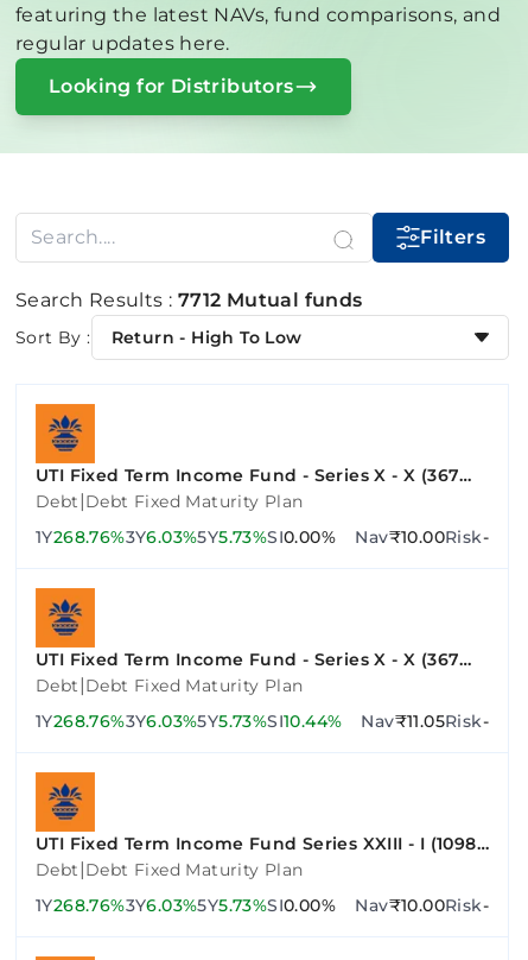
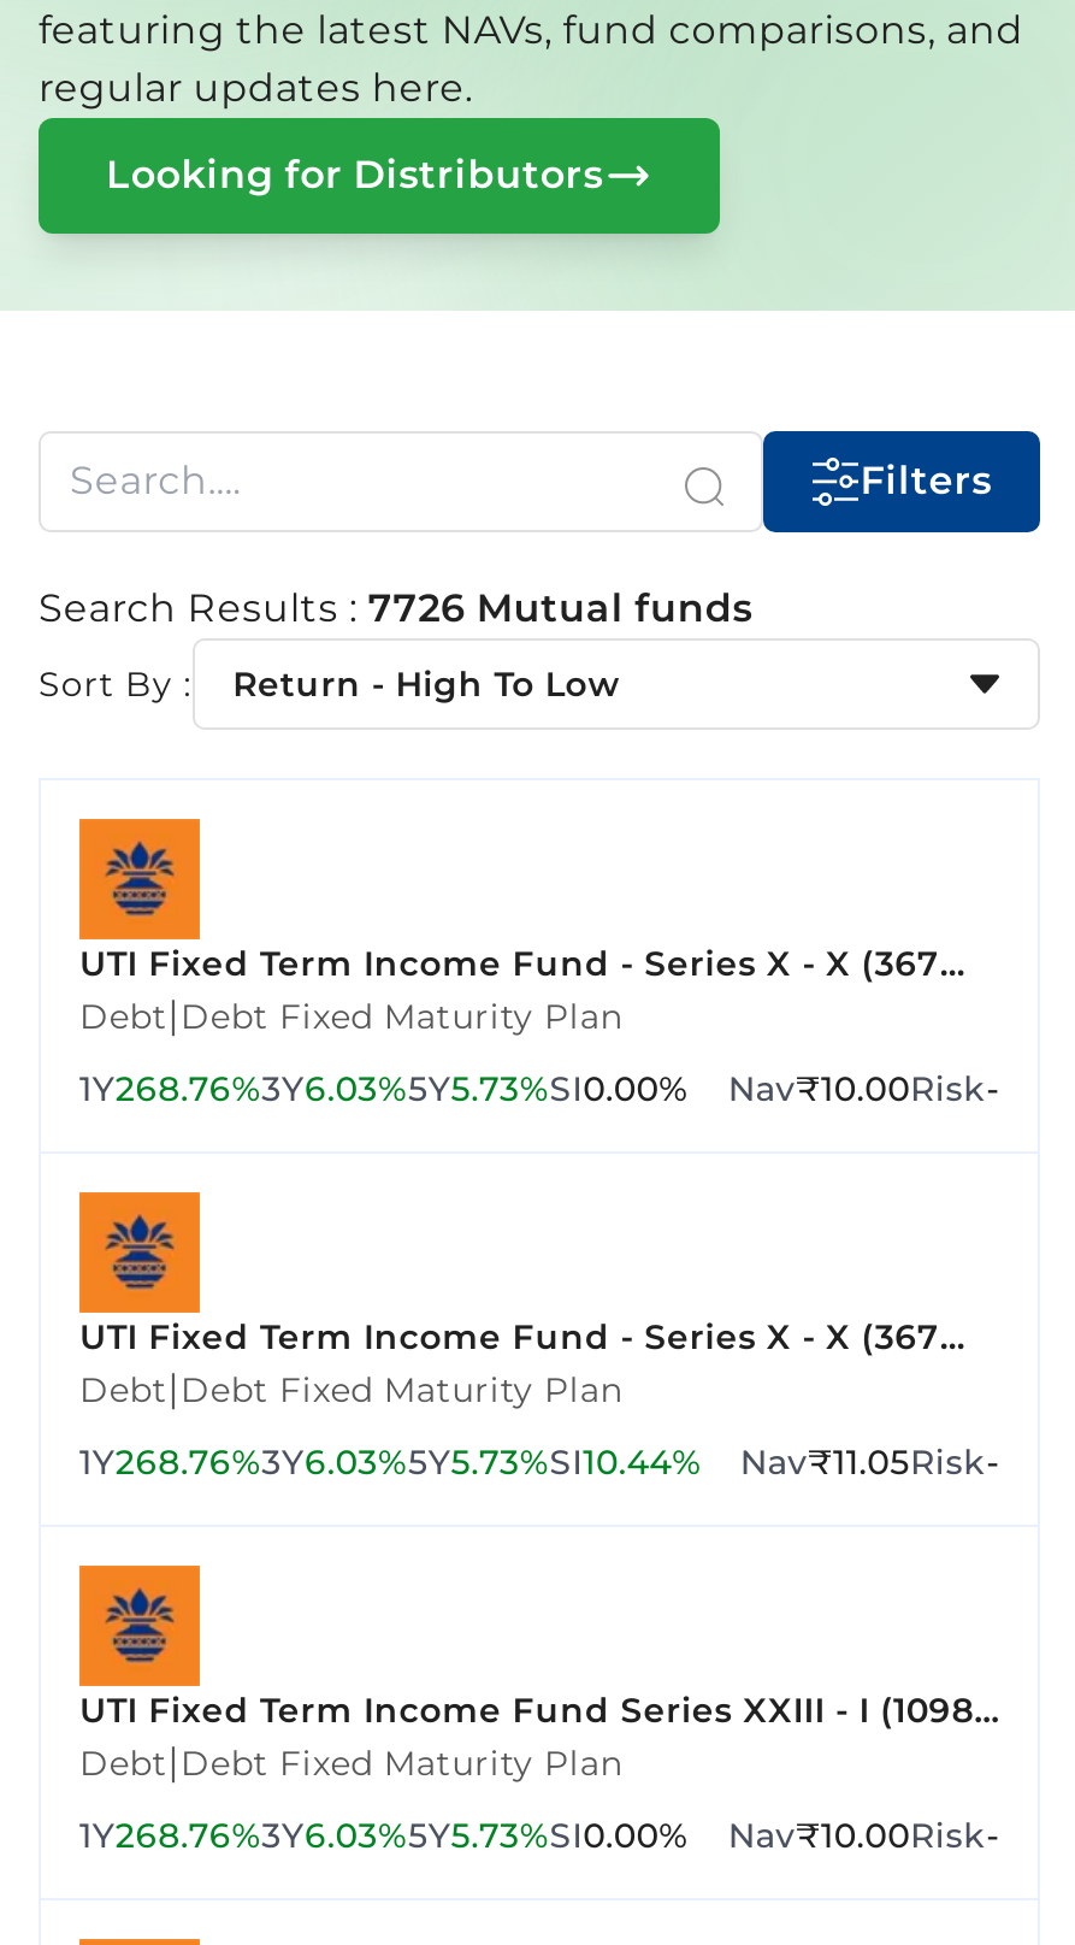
- Search Results : 7712 Mutual funds
+ Search Results : 7726 Mutual funds
